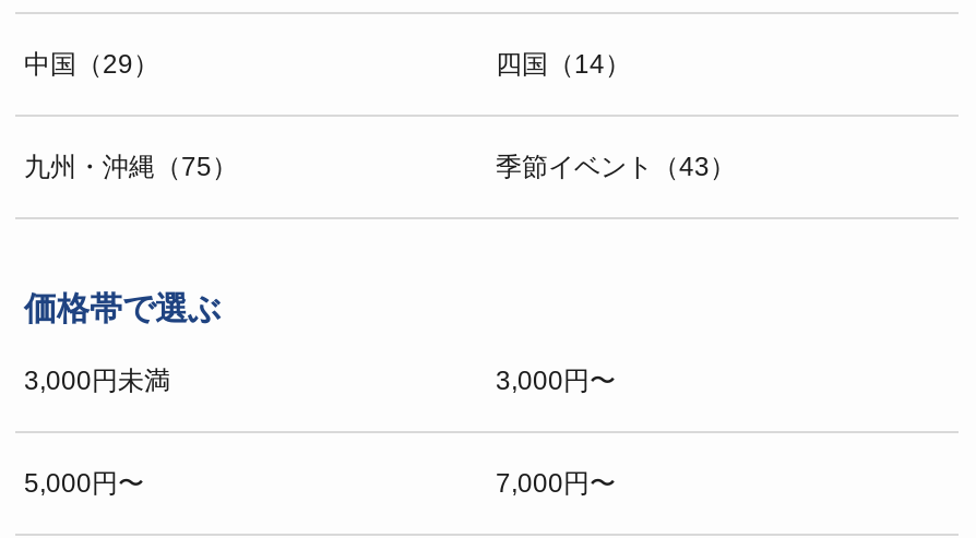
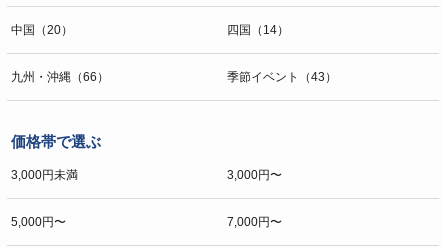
- 中国（29）
+ 中国（20）

- 九州・沖縄（75）
+ 九州・沖縄（66）
